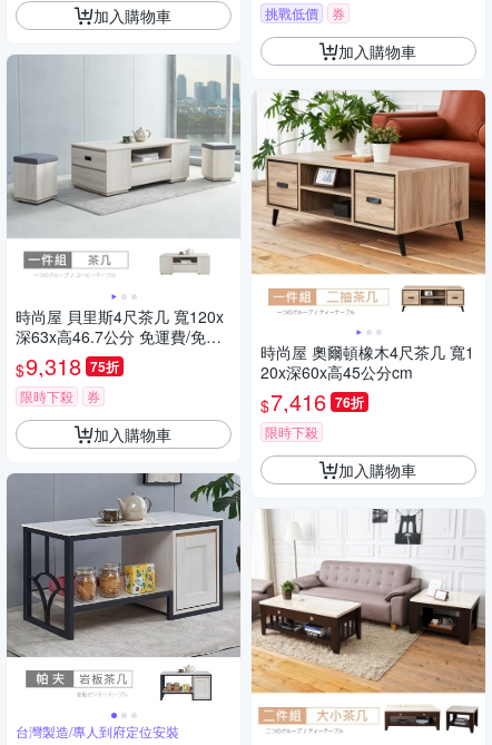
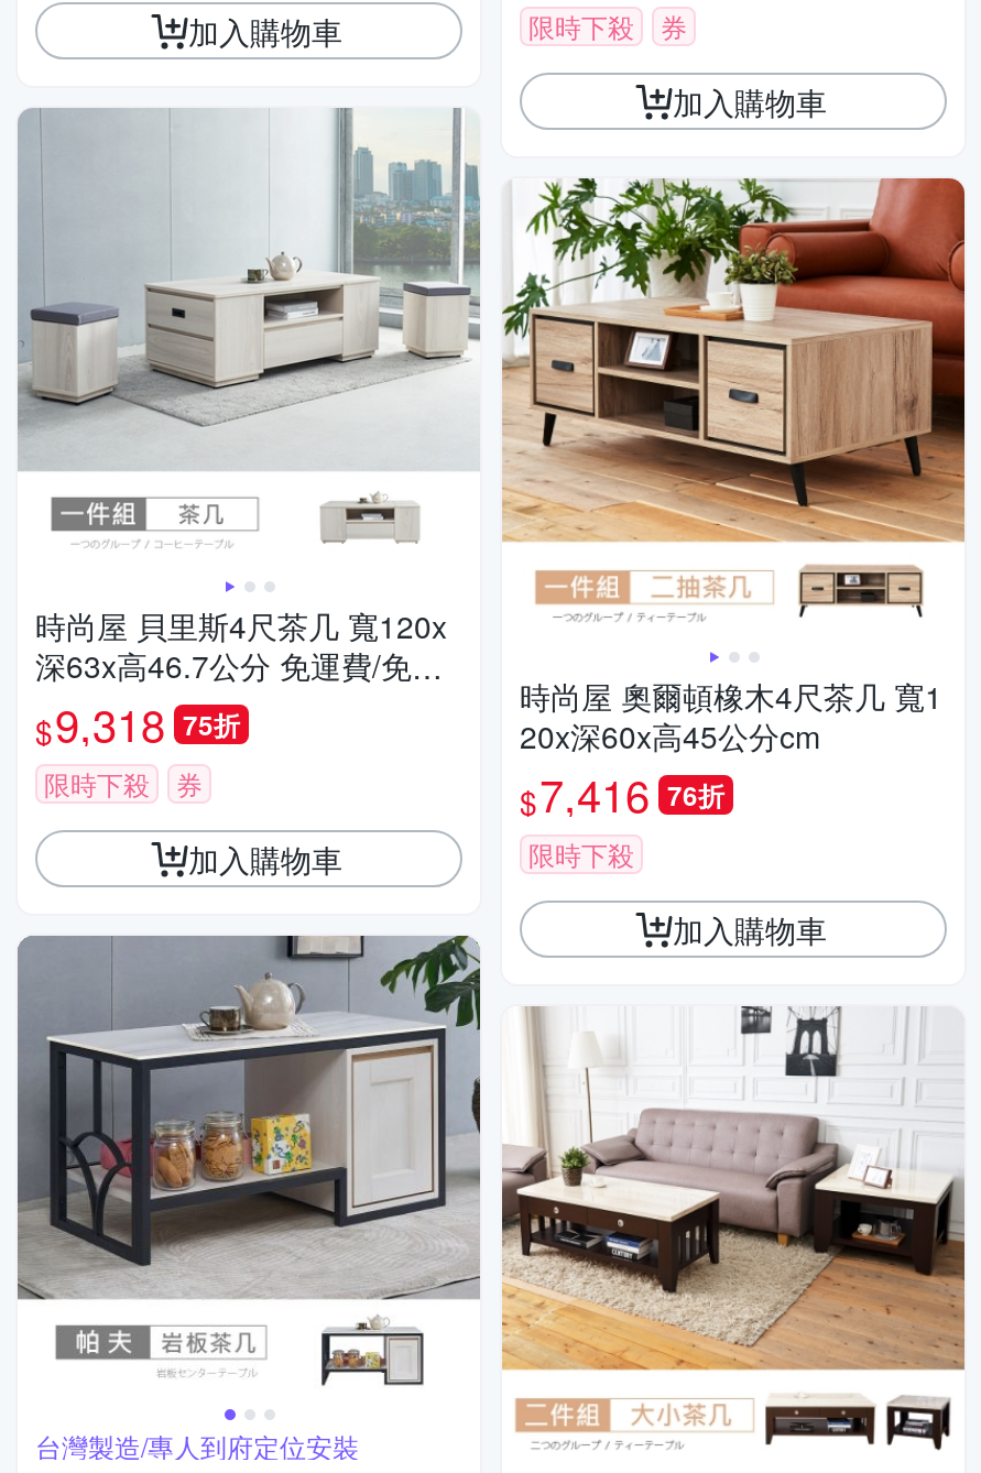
- 挑戰低價
+ 限時下殺
